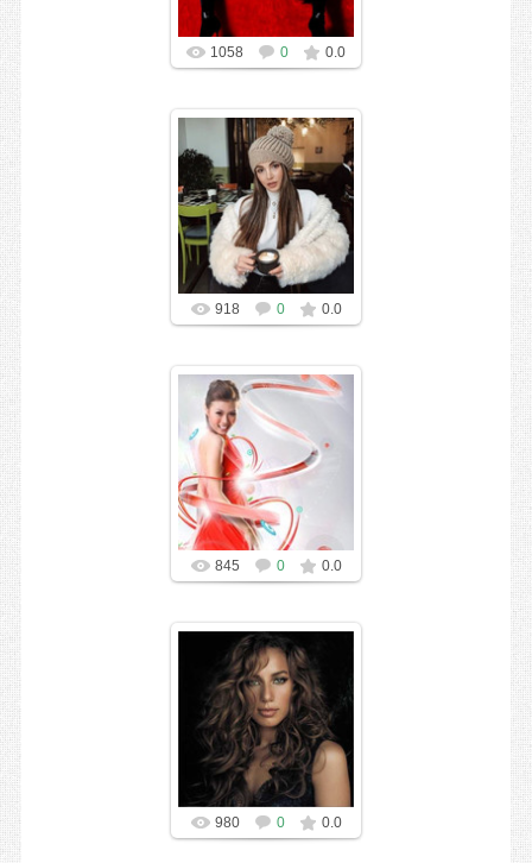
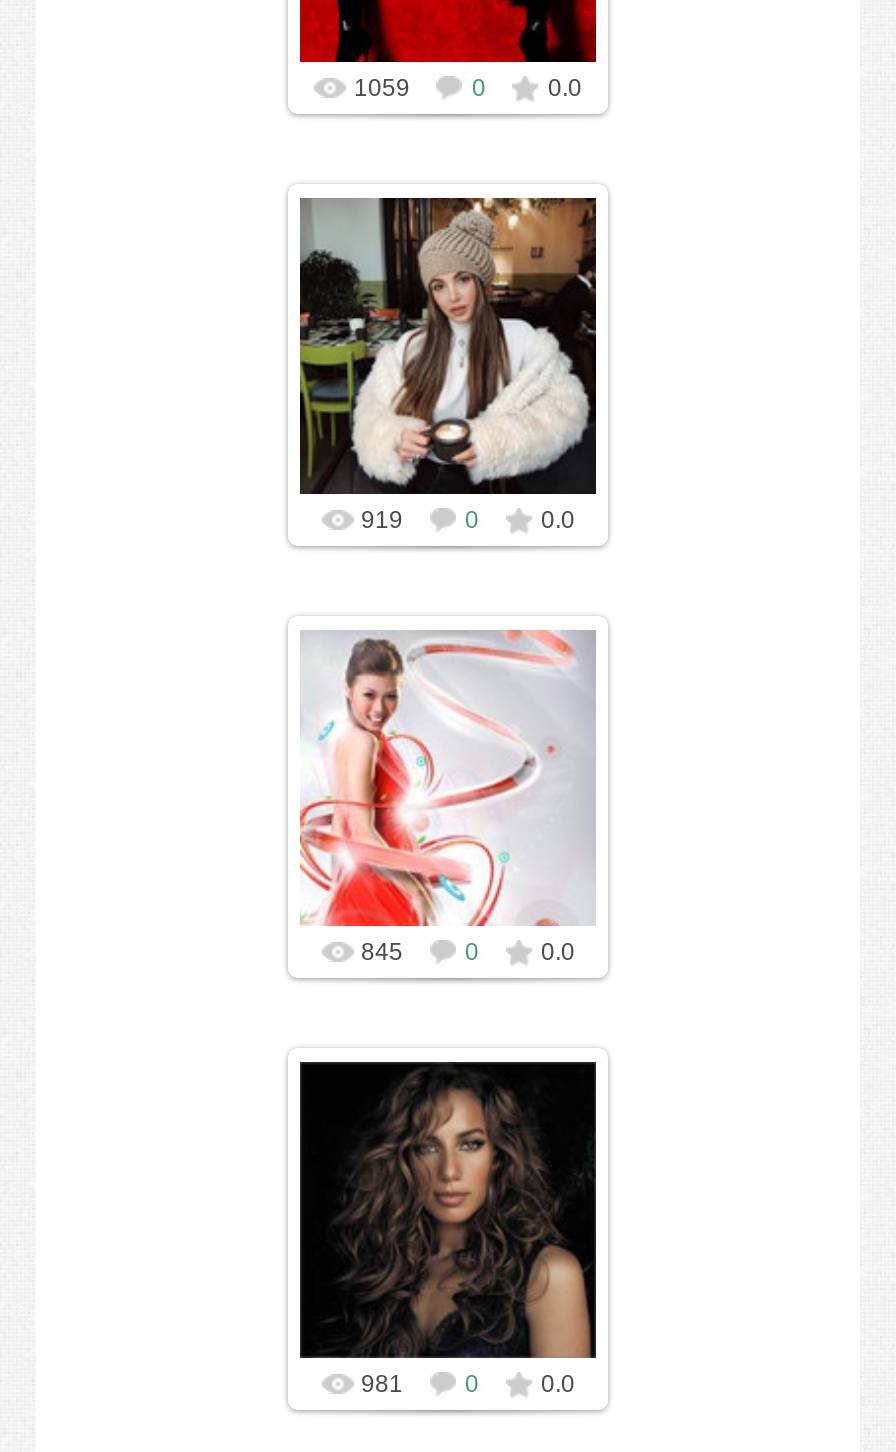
- 1058
+ 1059

- 918
+ 919

- 980
+ 981
